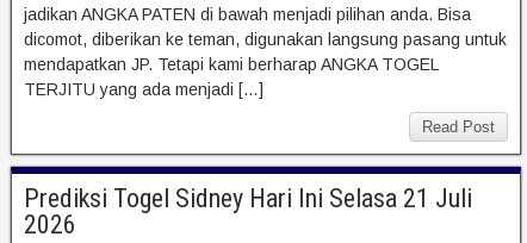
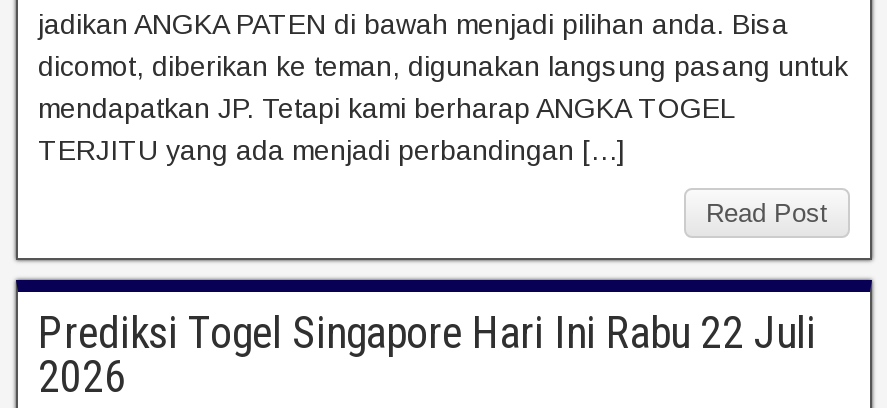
- TERJITU yang ada menjadi […]
+ TERJITU yang ada menjadi perbandingan […]

- Prediksi Togel Sidney Hari Ini Selasa 21 Juli
+ Prediksi Togel Singapore Hari Ini Rabu 22 Juli
